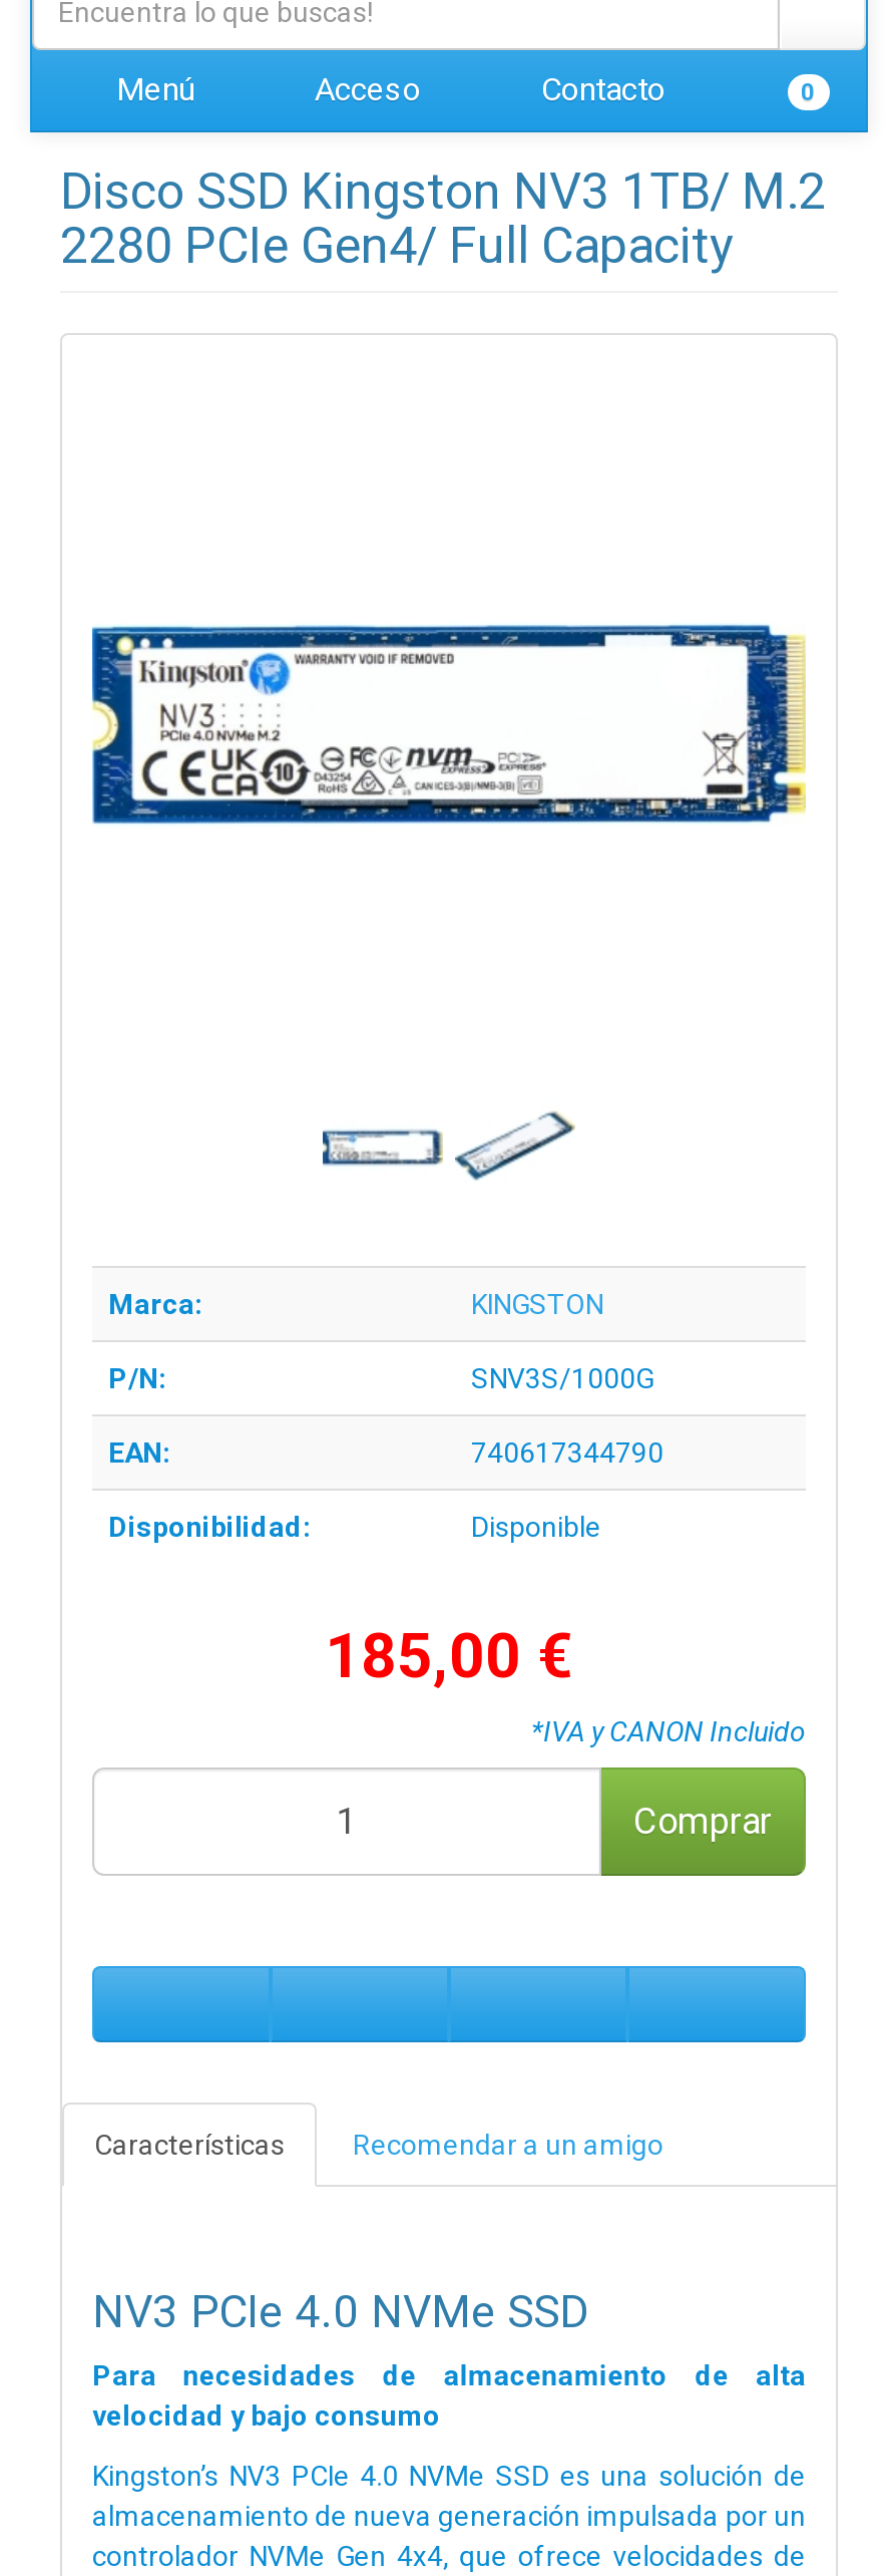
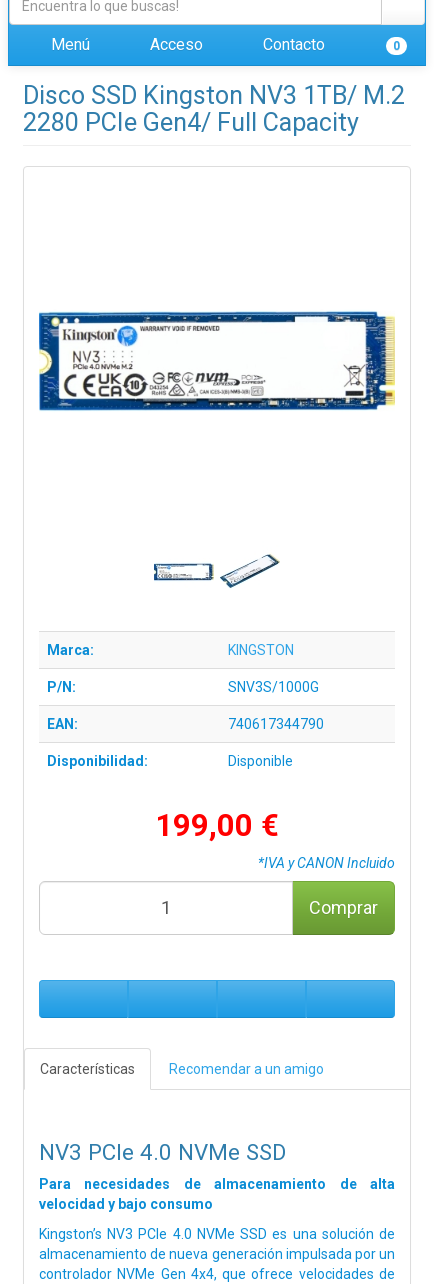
- 185,00 €
+ 199,00 €
